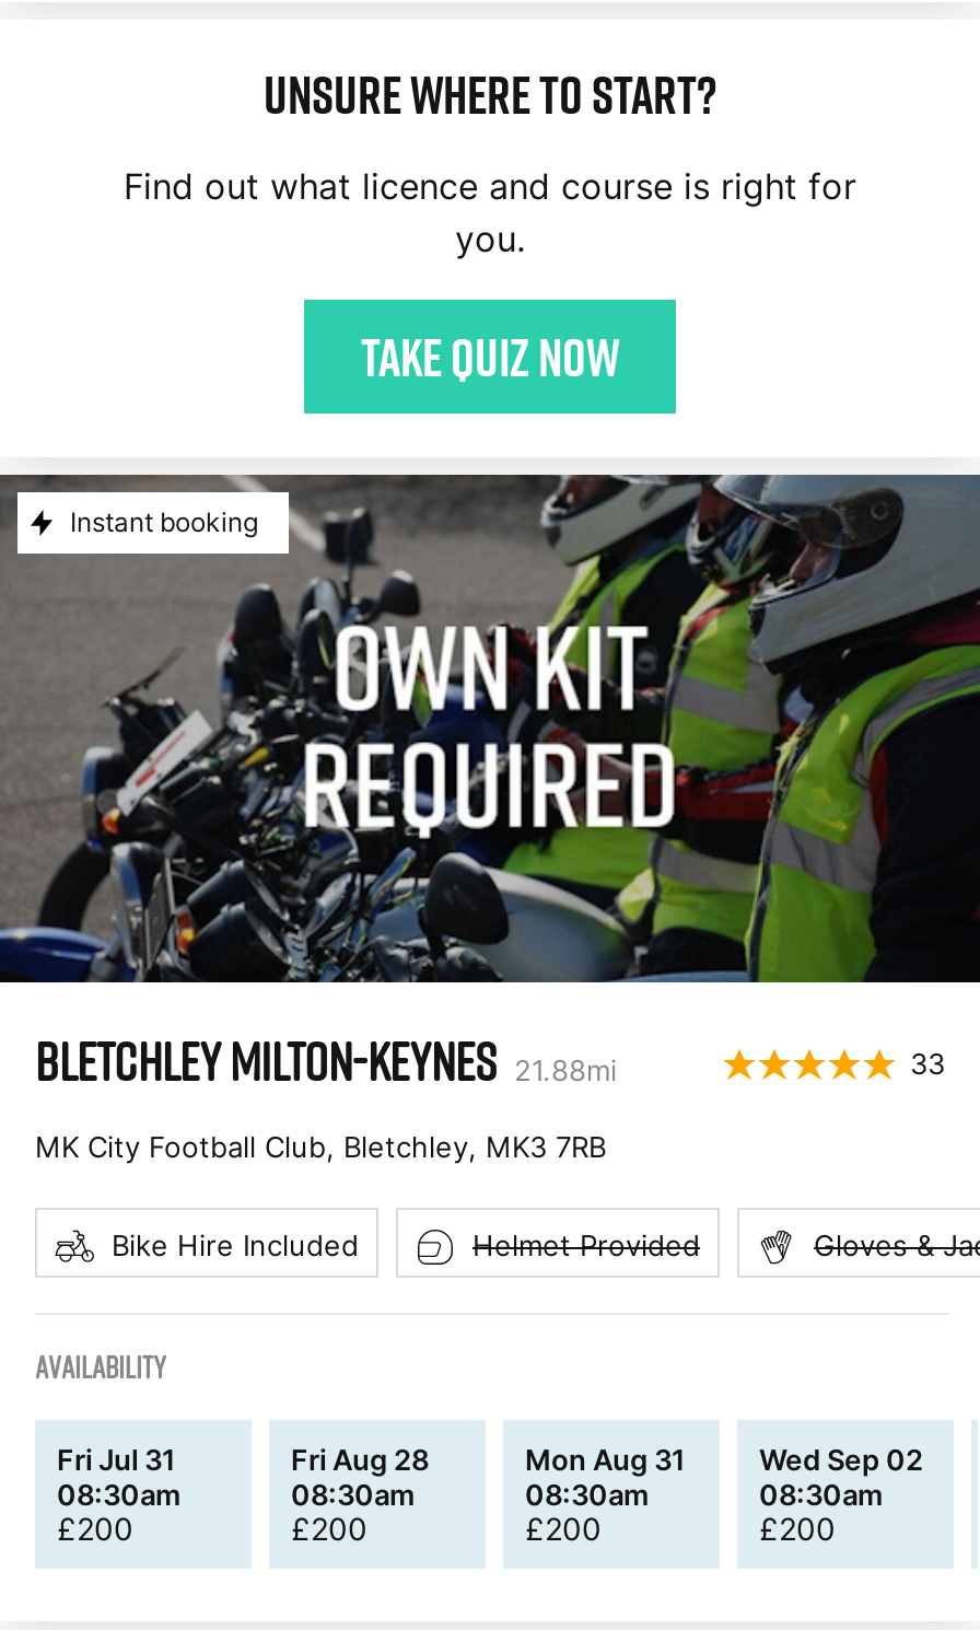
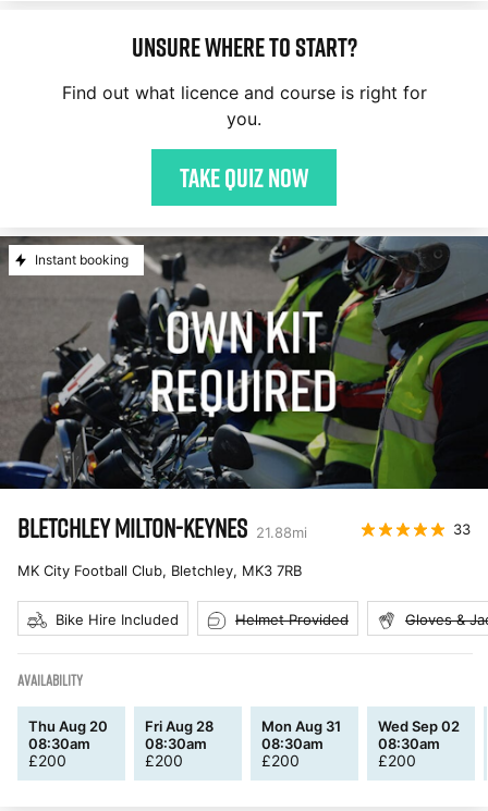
- Fri Jul 31
+ Thu Aug 20
